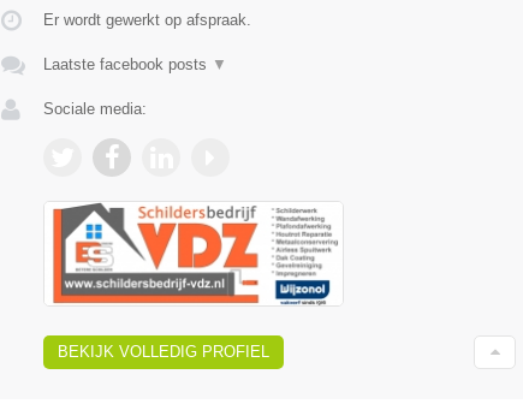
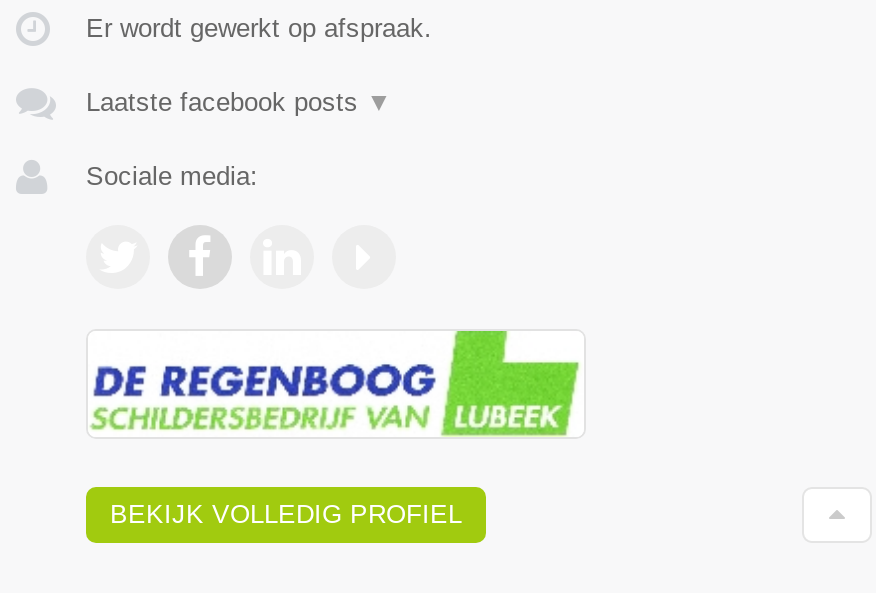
- [image]
+ [image]
